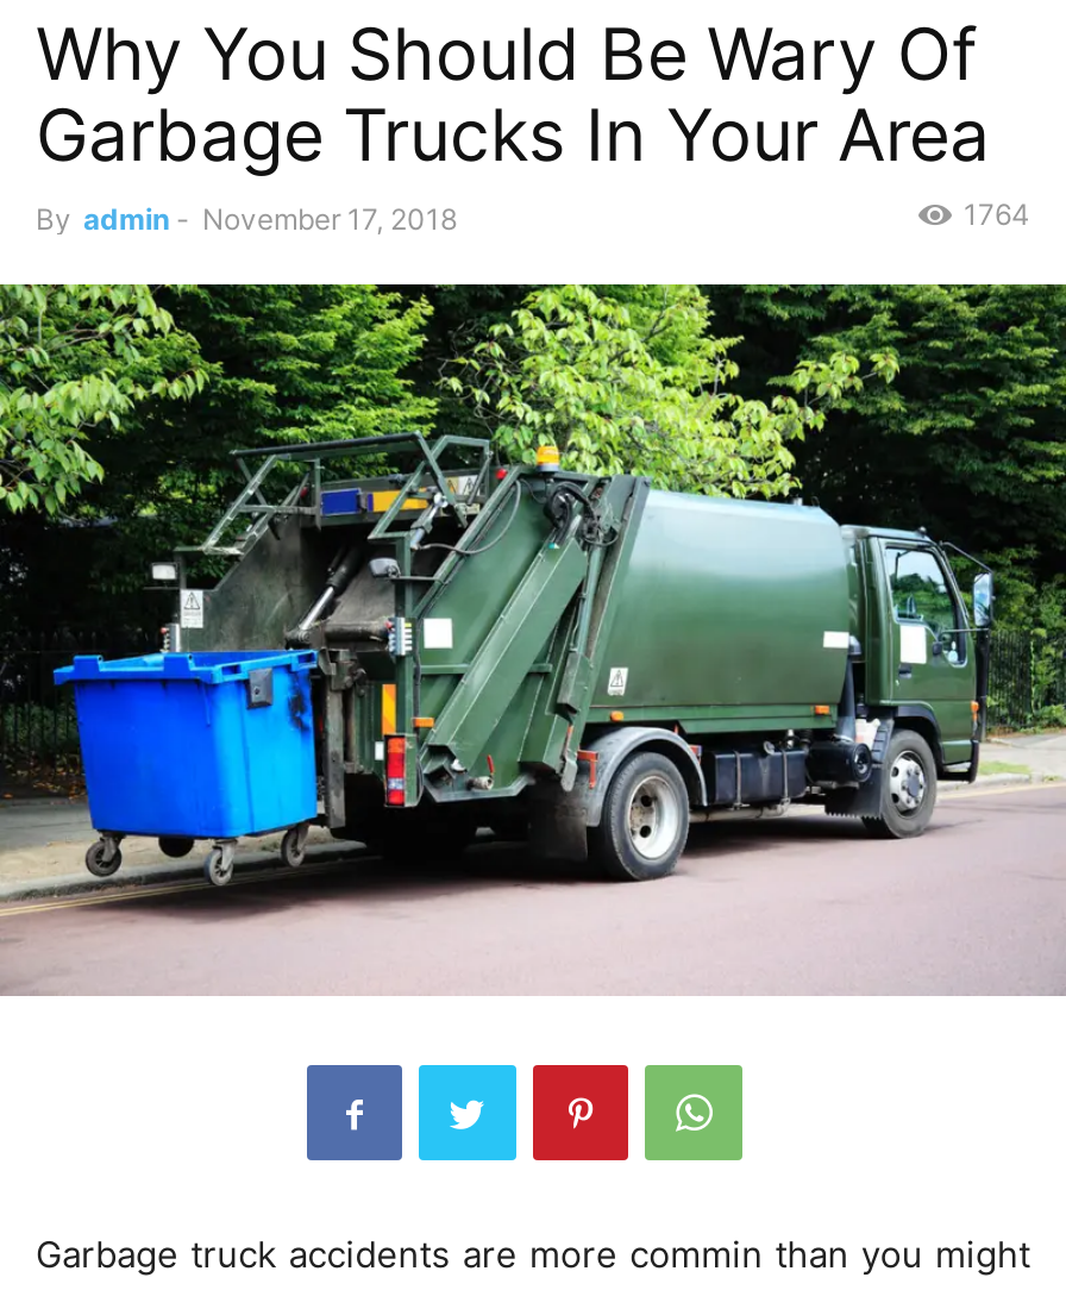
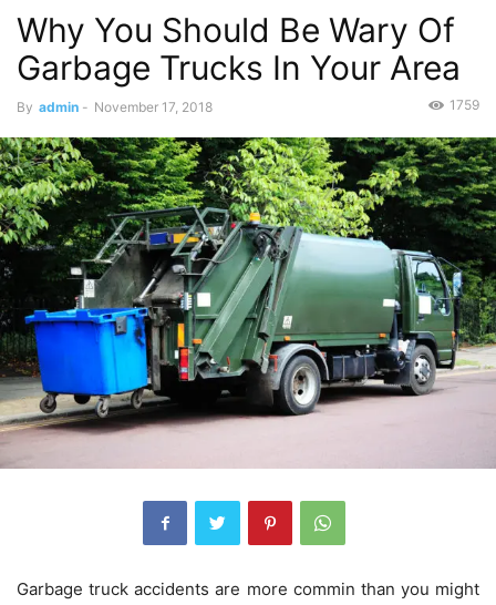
- 1764
+ 1759
